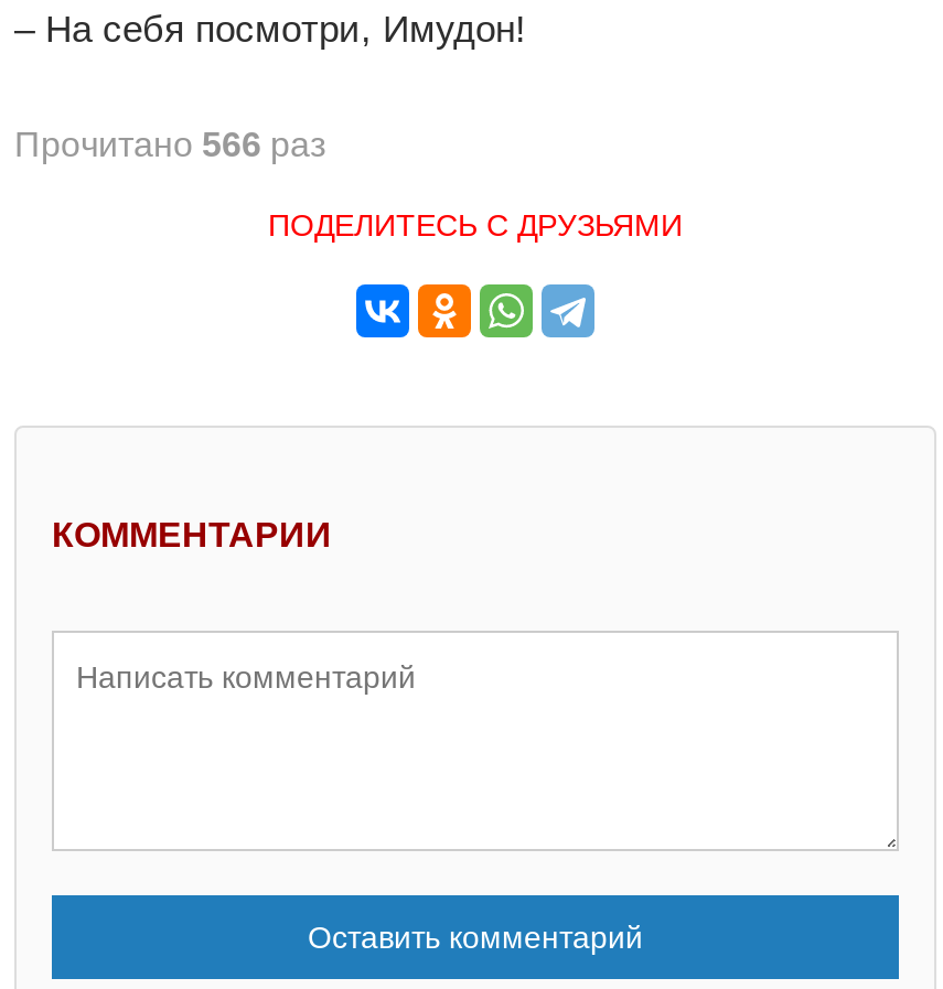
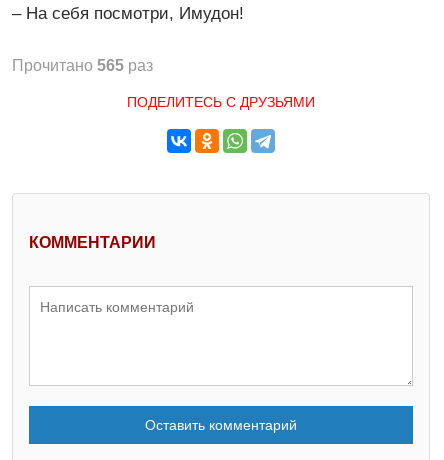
- Прочитано 566 раз
+ Прочитано 565 раз
